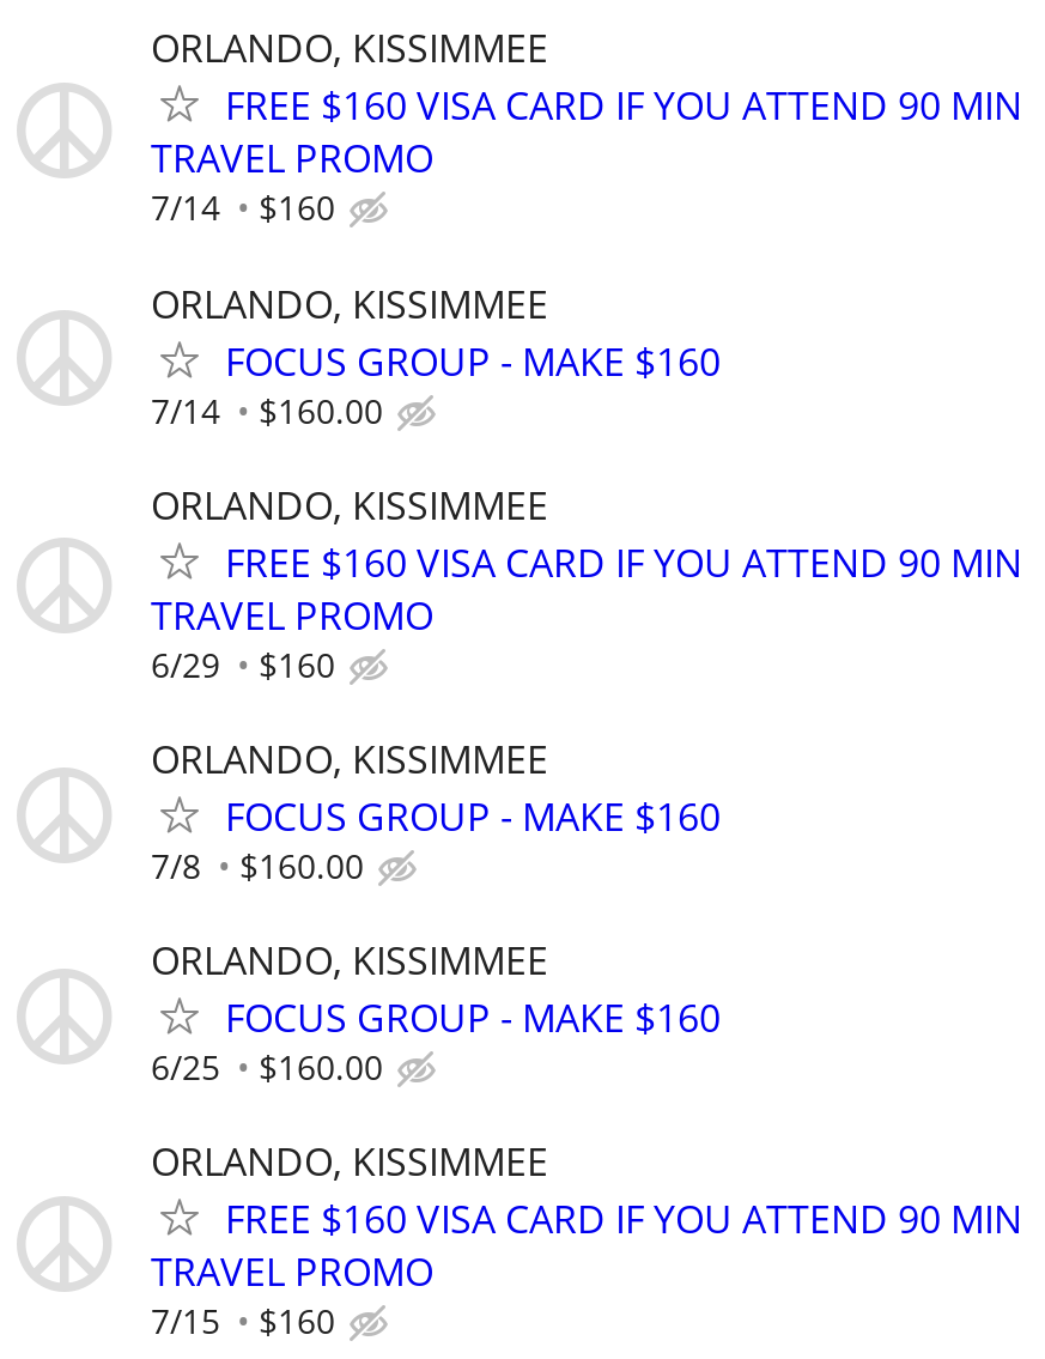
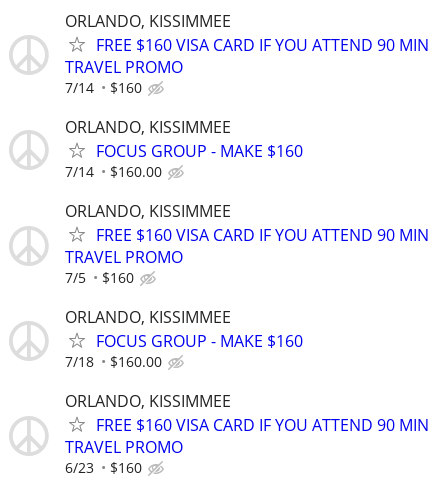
- 6/29 $160
+ 7/5 $160

- 7/8
- $160.00
- ORLANDO, KISSIMMEE
- FOCUS GROUP - MAKE $160
- 6/25
+ 7/18

- 7/15 $160
+ 6/23 $160
